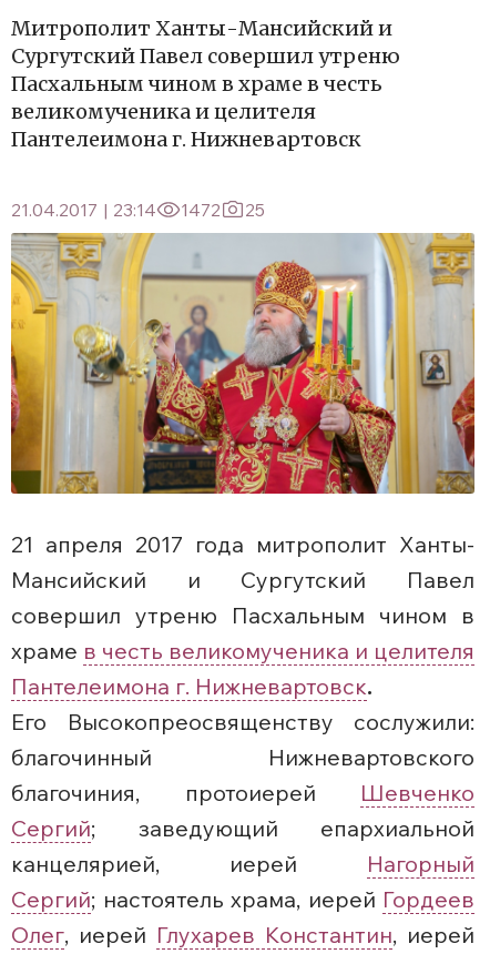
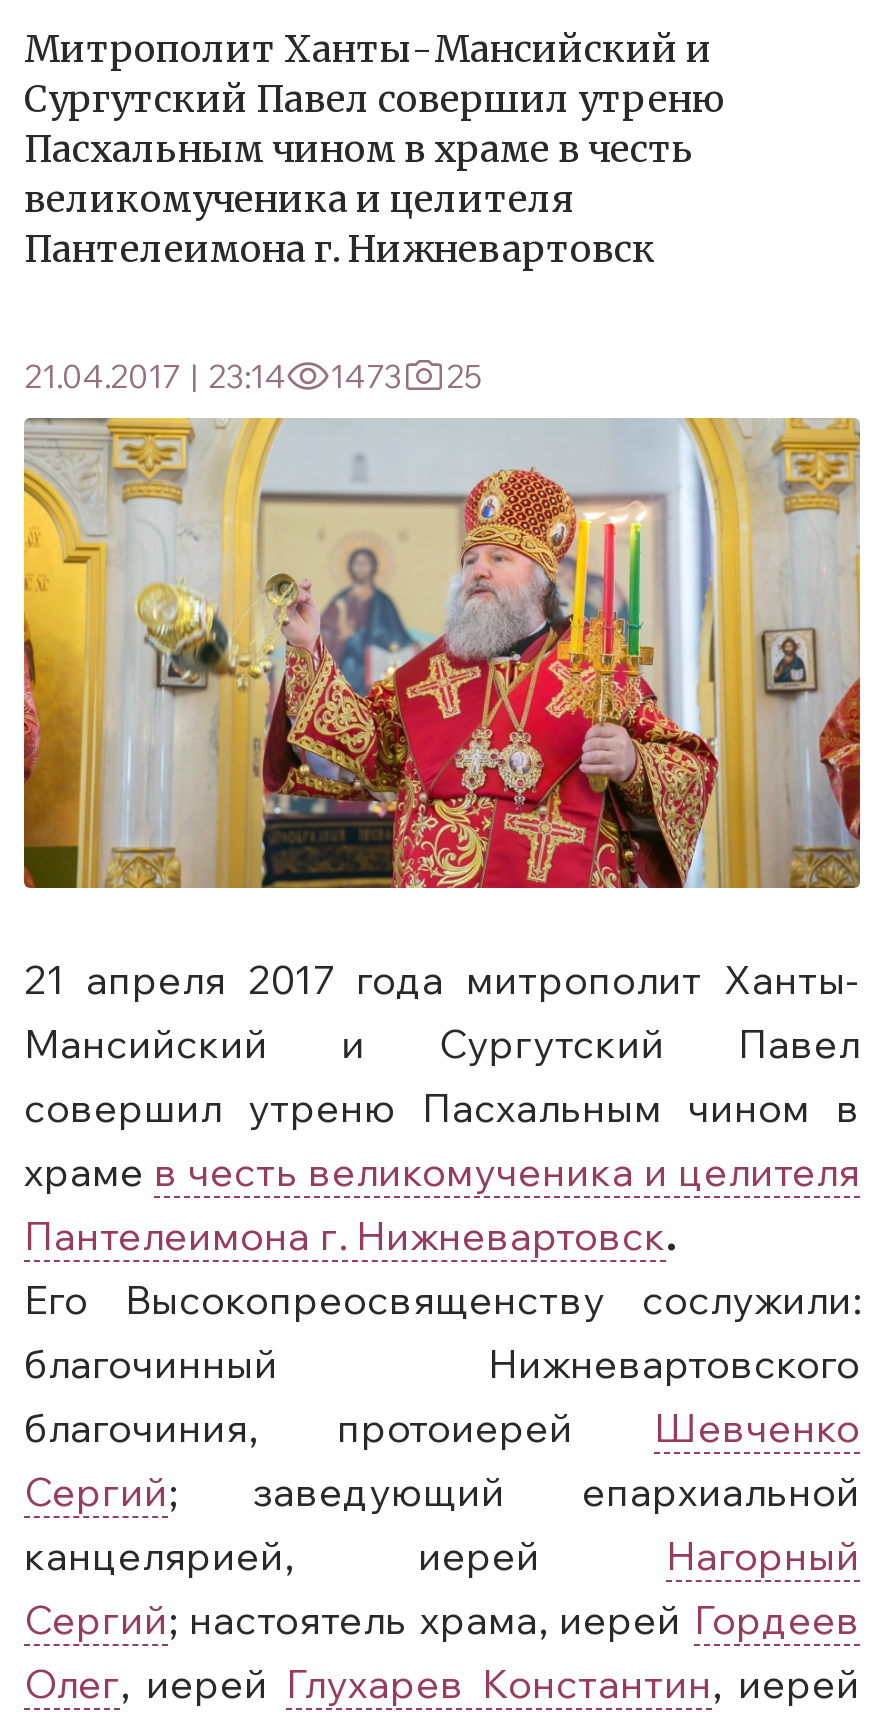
- 1472
+ 1473
